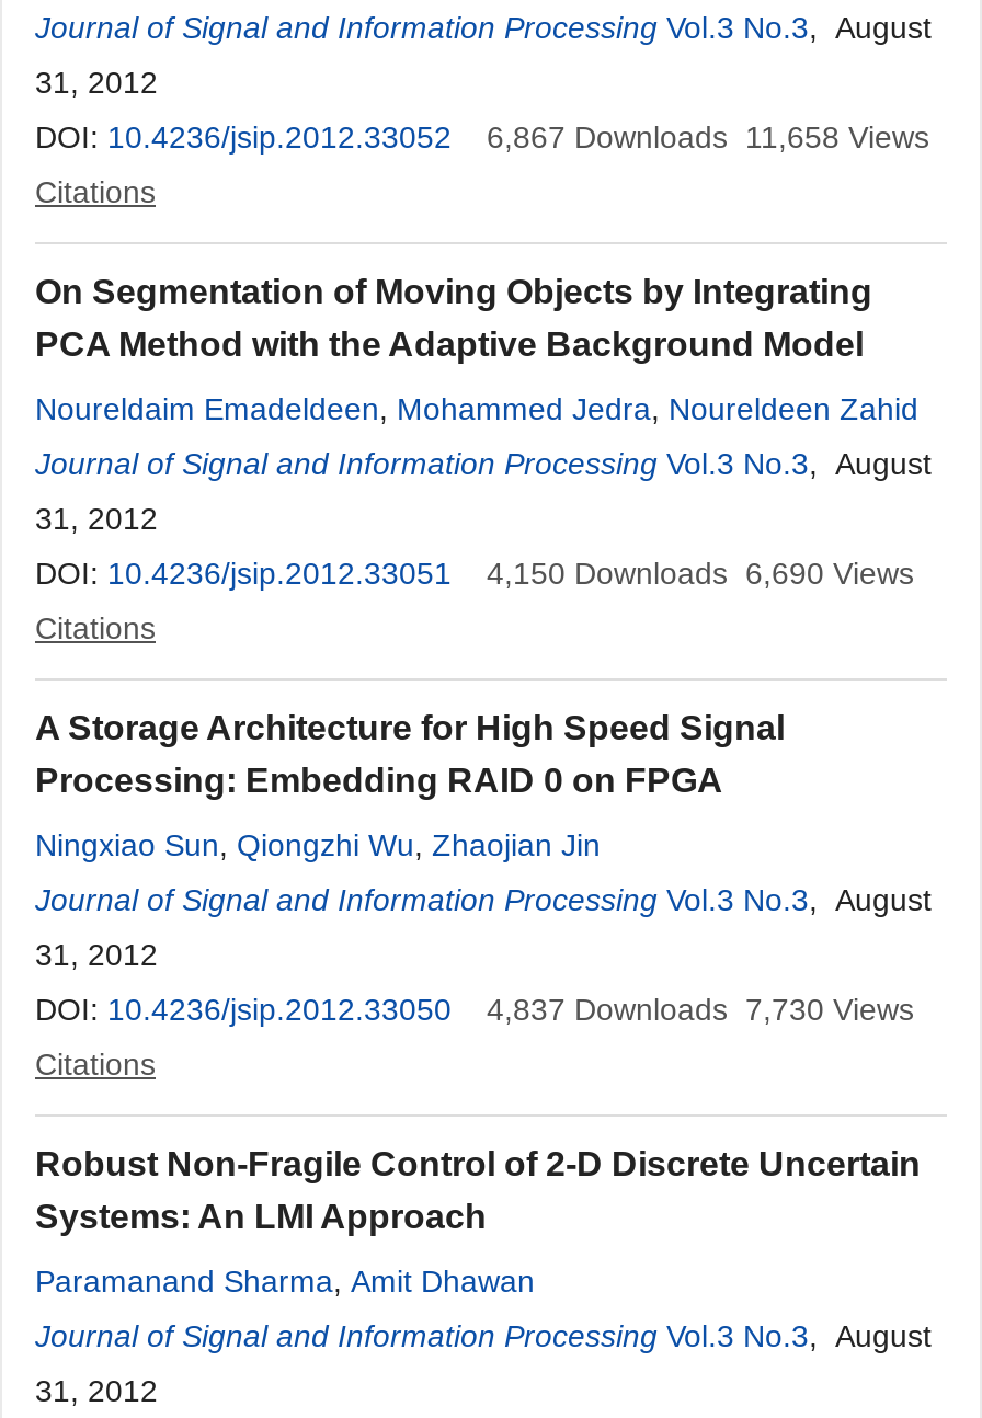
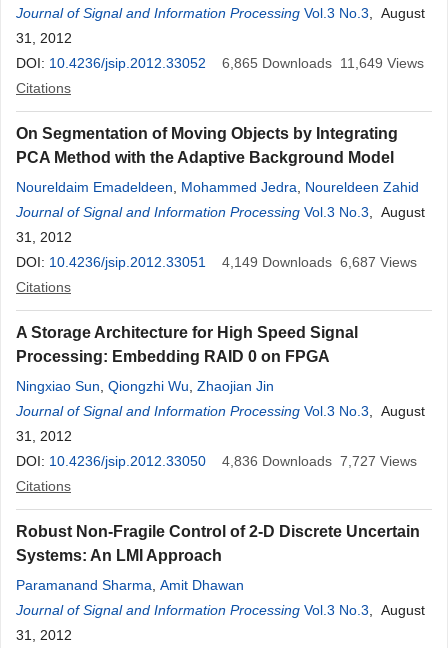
- 6,867 Downloads 11,658 Views
+ 6,865 Downloads 11,649 Views

- 4,150 Downloads 6,690 Views
+ 4,149 Downloads 6,687 Views

- 4,837 Downloads 7,730 Views
+ 4,836 Downloads 7,727 Views
